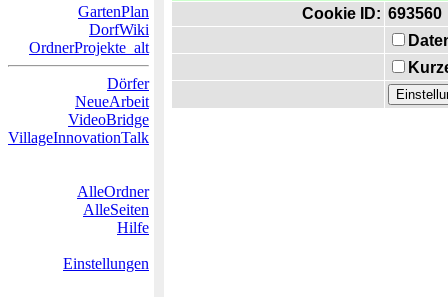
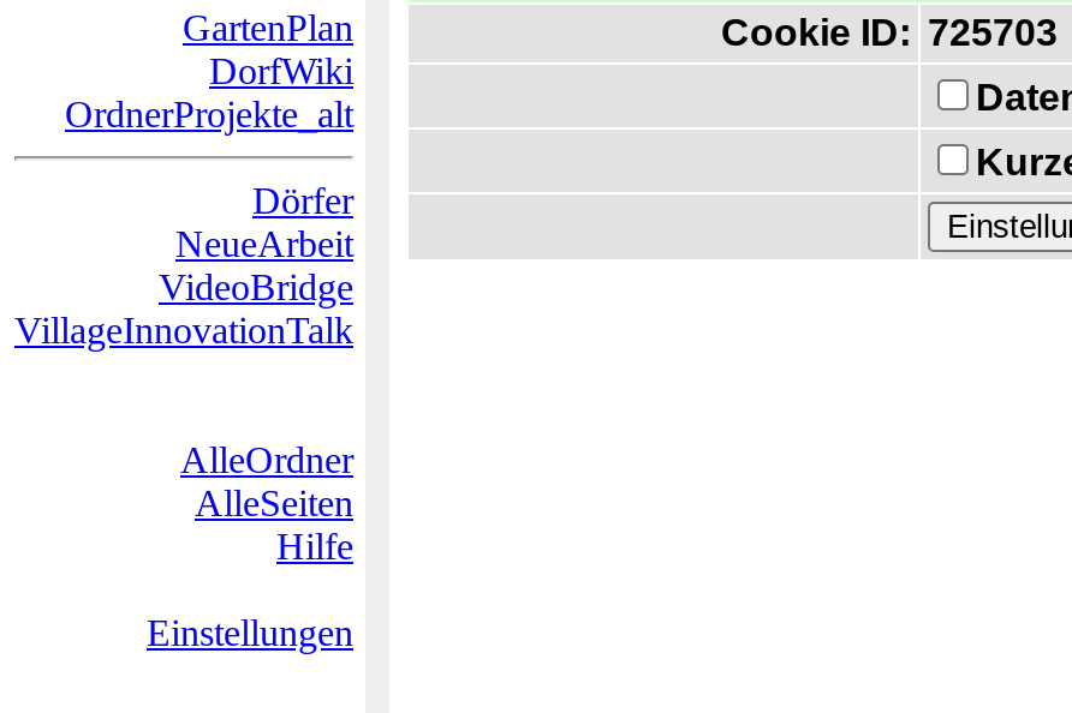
- Cookie ID: 693560
+ Cookie ID: 725703
